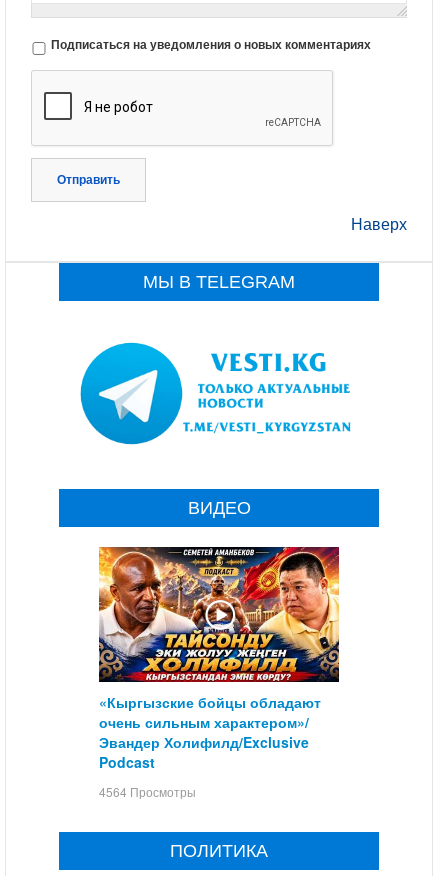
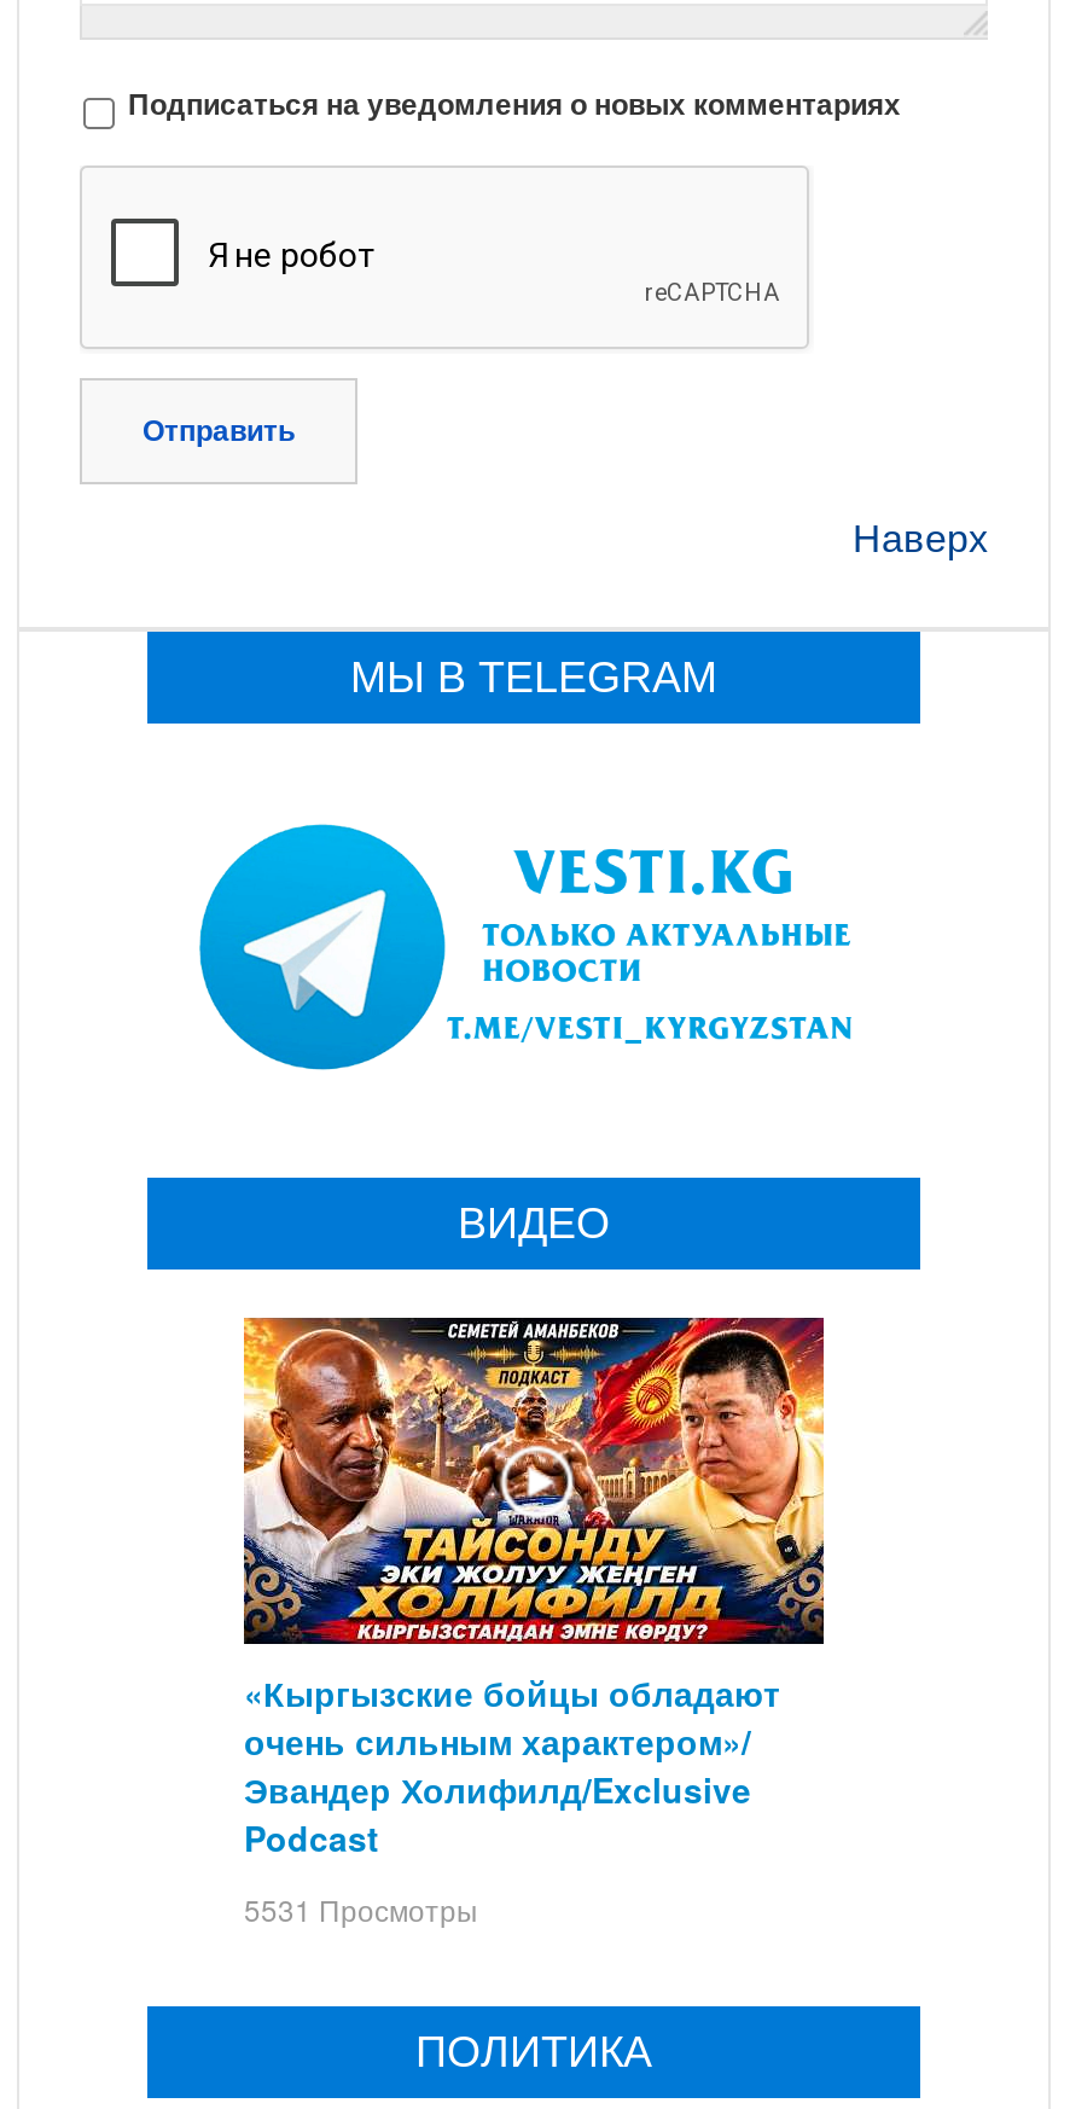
- 4564 Просмотры
+ 5531 Просмотры
